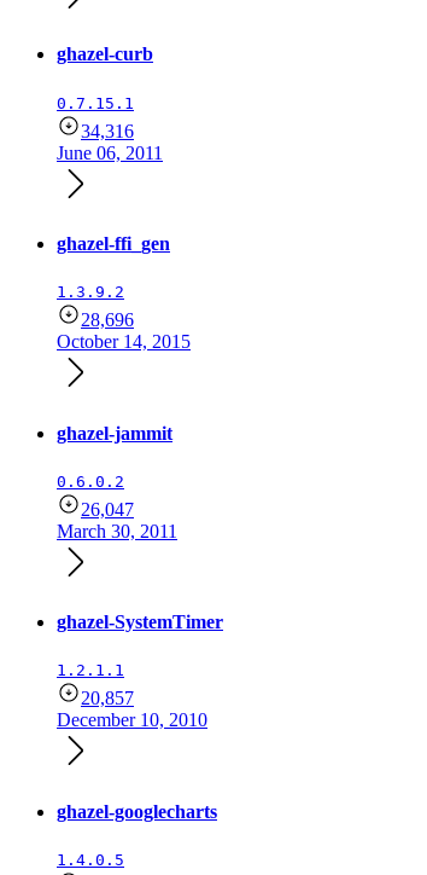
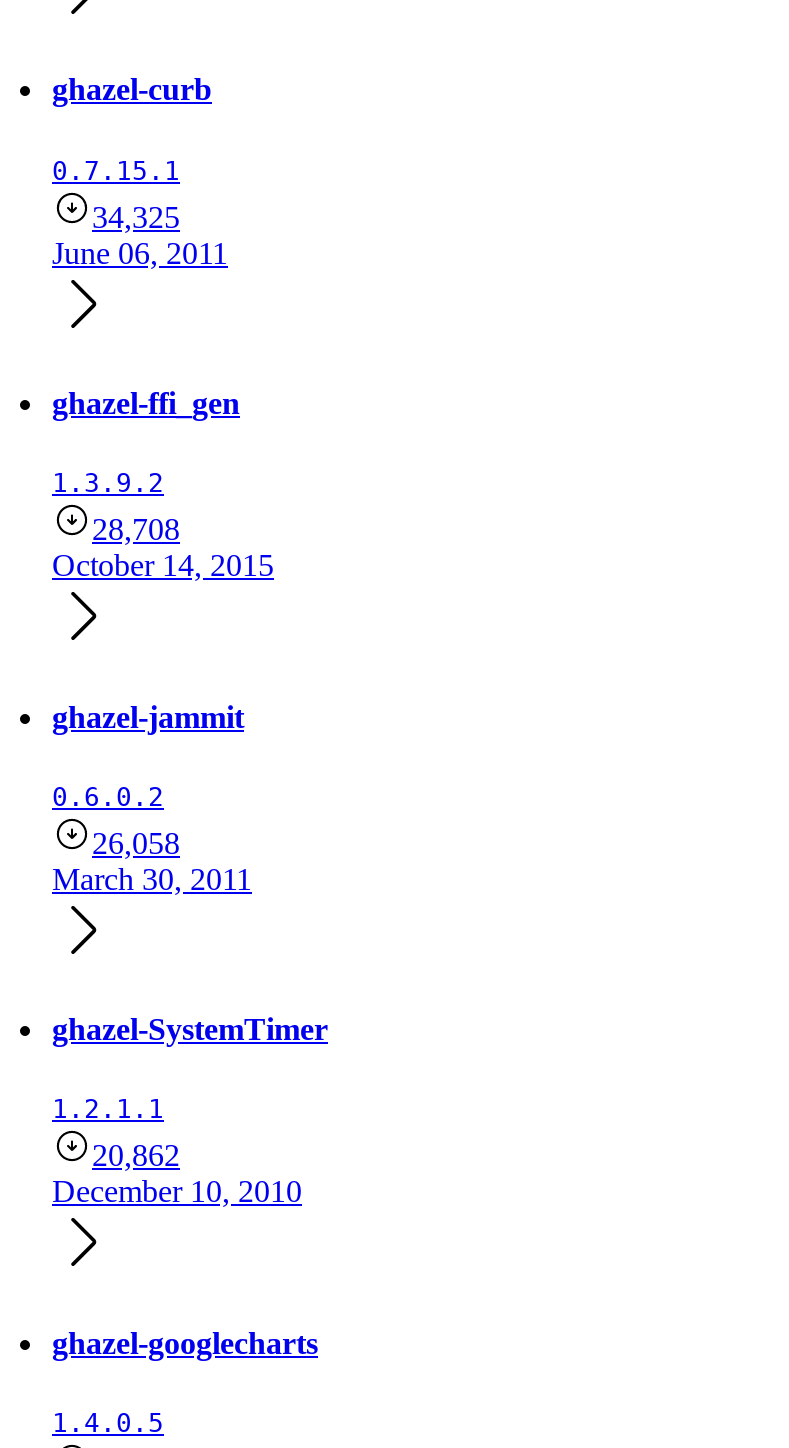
- 34,316
+ 34,325

- 28,696
+ 28,708

- 26,047
+ 26,058

- 20,857
+ 20,862
